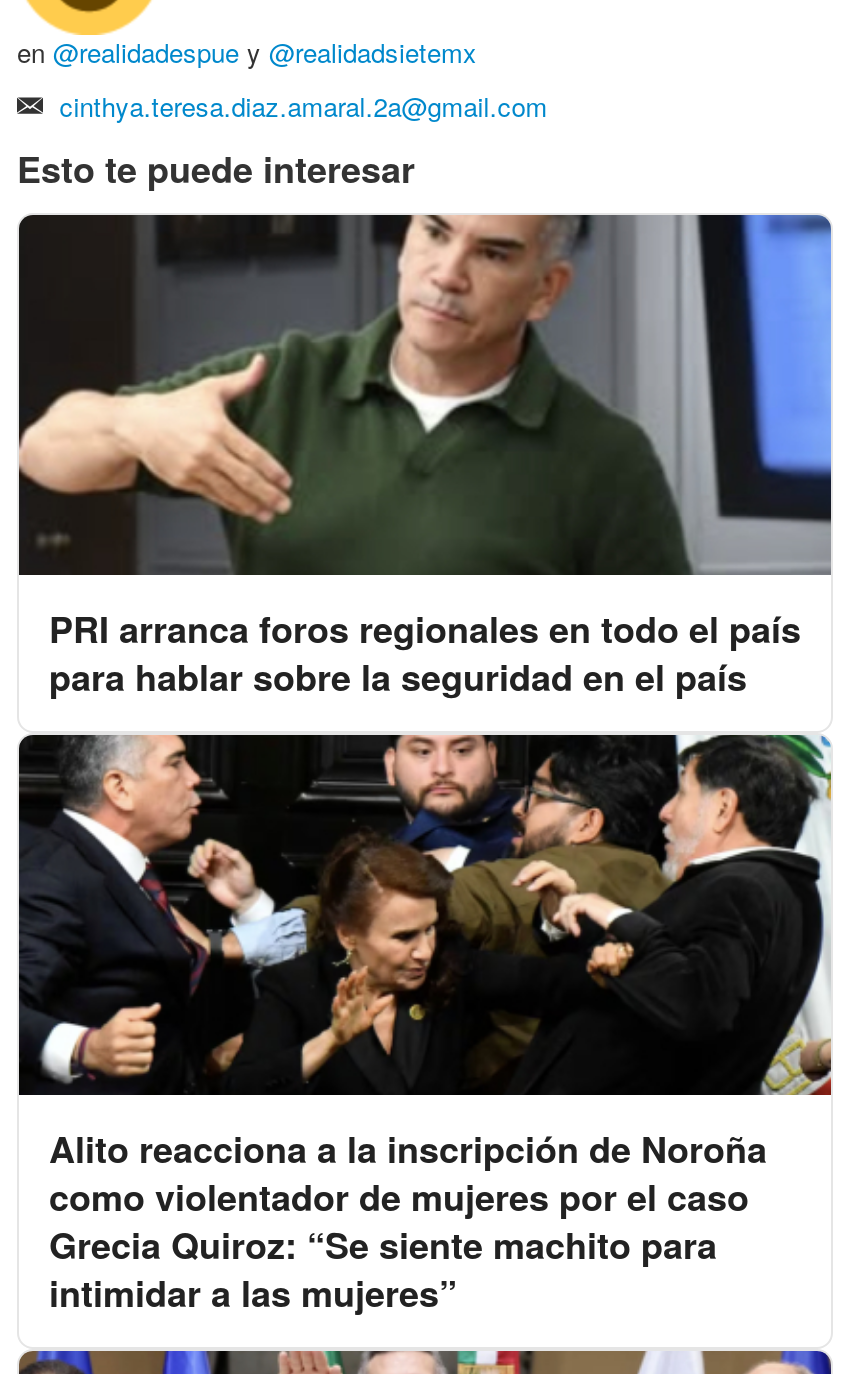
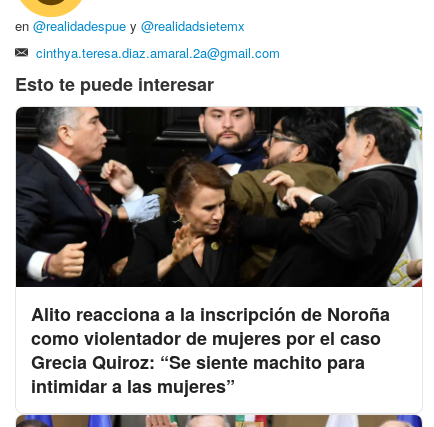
- [image]
- PRI arranca foros regionales en todo el país
- para hablar sobre la seguridad en el país
